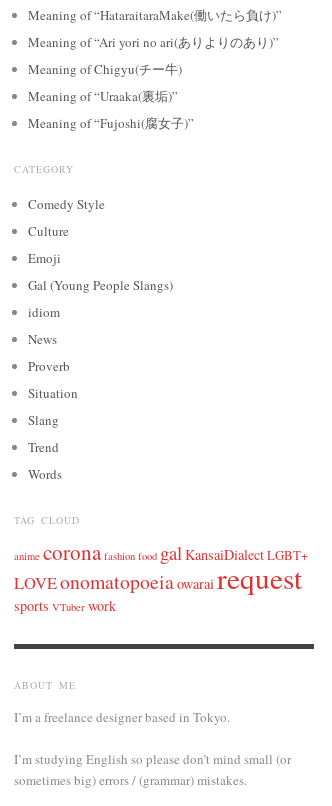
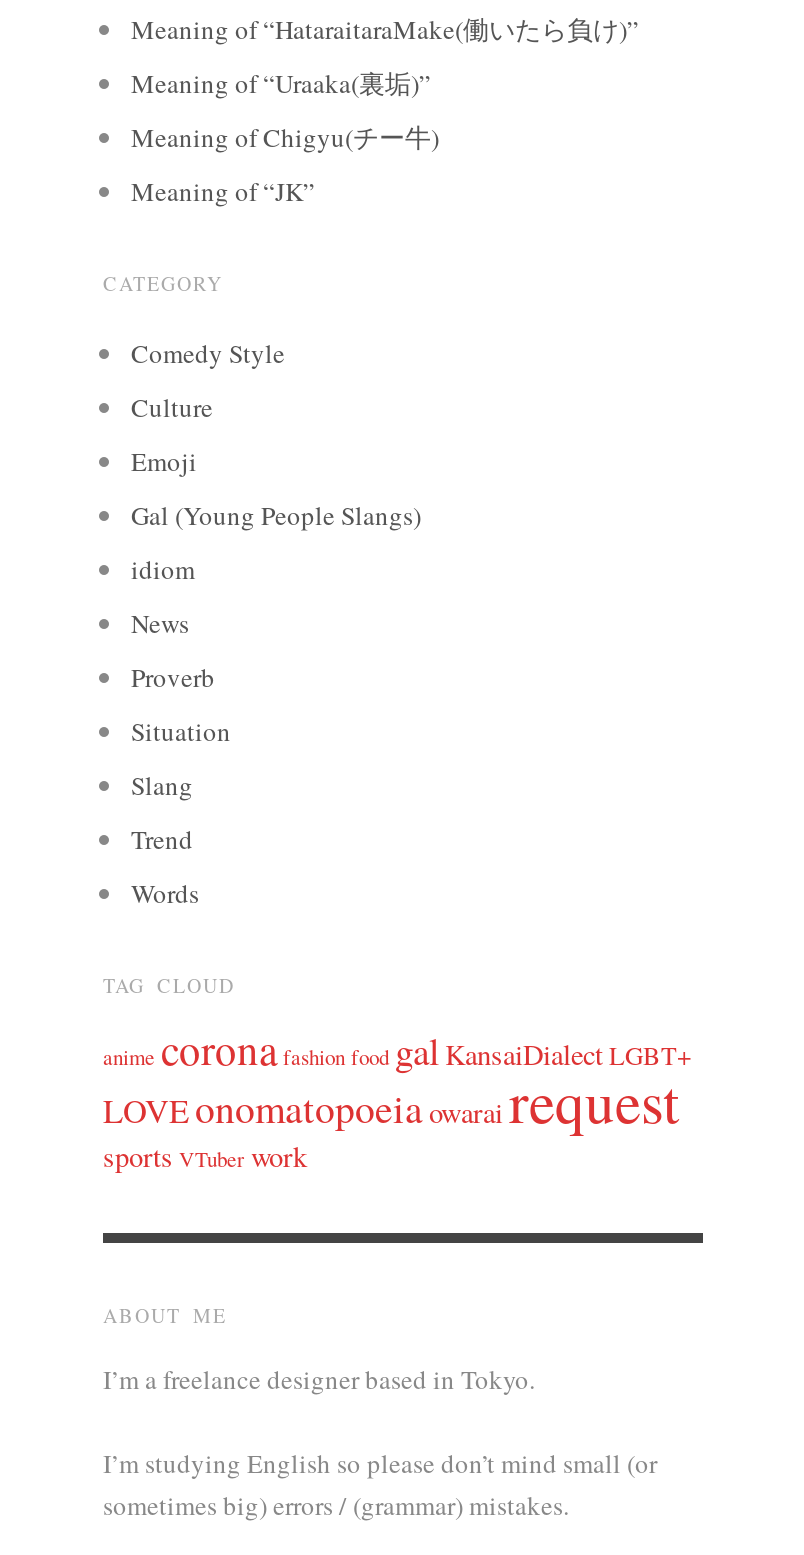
- Meaning of “Ari yori no ari(ありよりのあり)”

moved up: Meaning of “Uraaka(裏垢)”

- Meaning of “Fujoshi(腐女子)”
+ Meaning of “JK”
